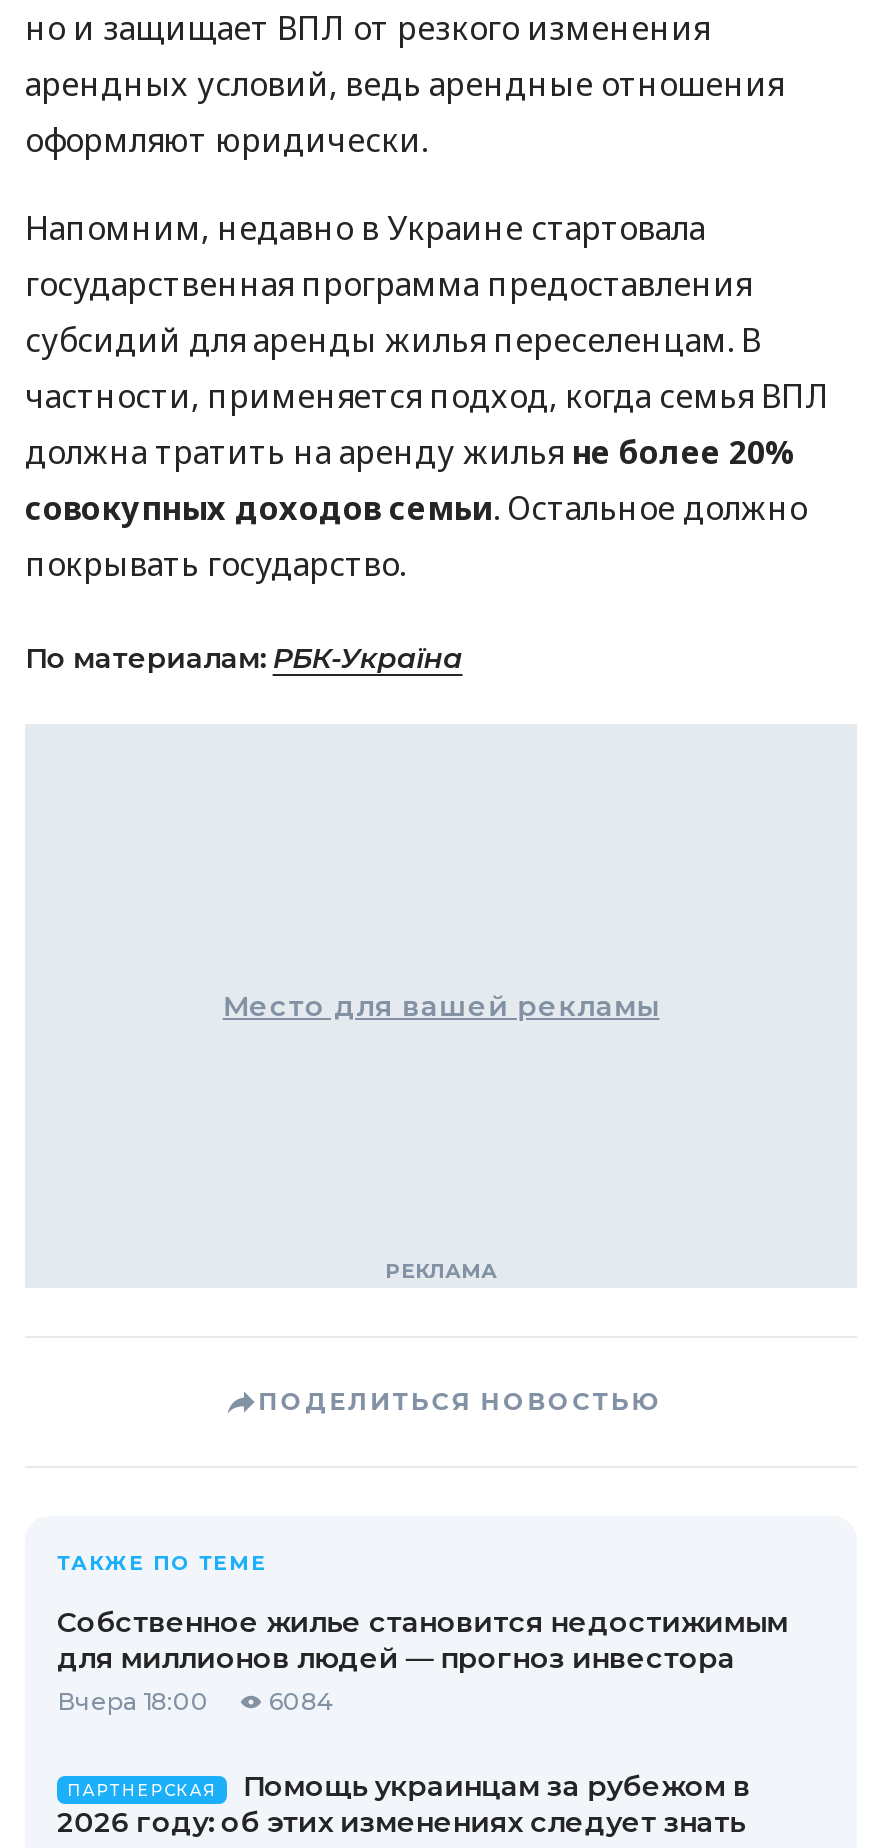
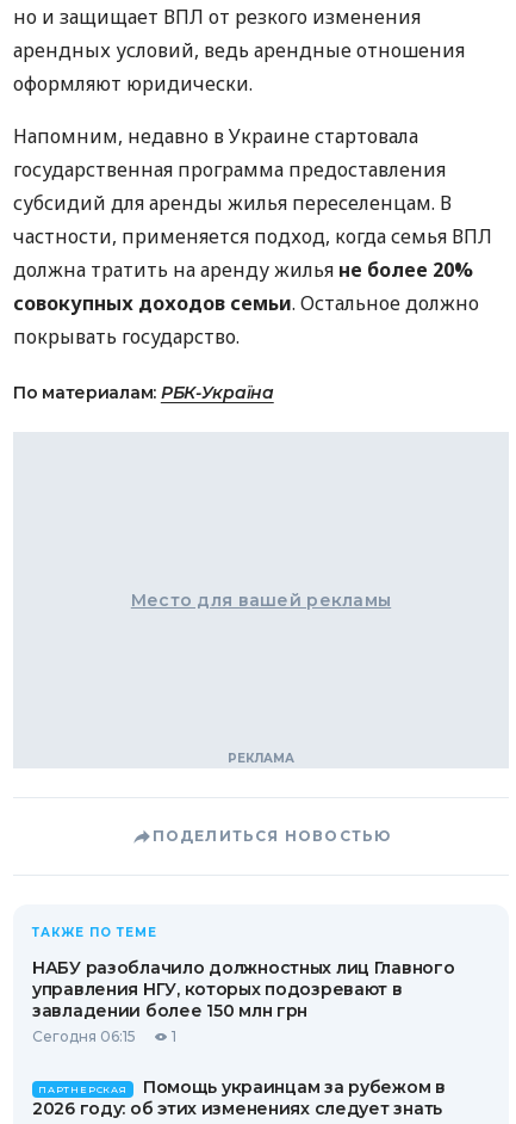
- Собственное жилье становится недостижимым
- для миллионов людей — прогноз инвестора
- Вчера 18:00
- 6084
+ НАБУ разоблачило должностных лиц Главного
+ управления НГУ, которых подозревают в
+ завладении более 150 млн грн
+ Сегодня 06:15
+ 1
